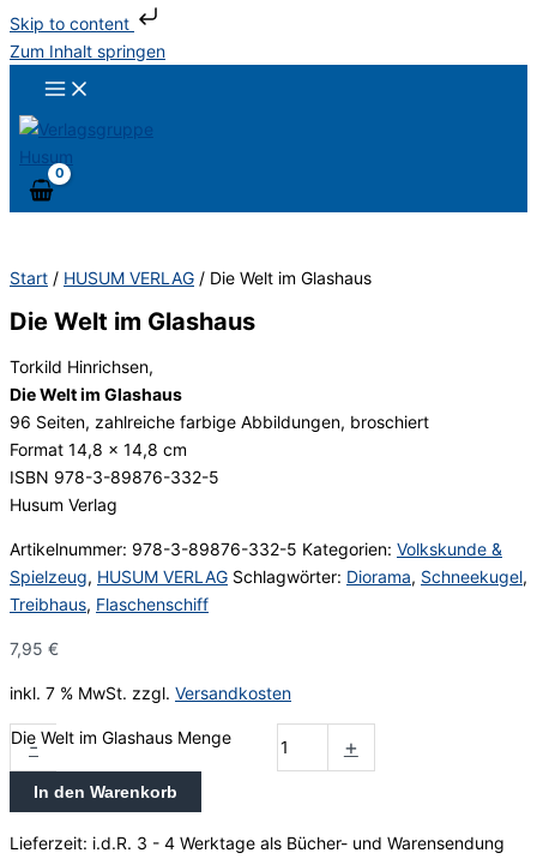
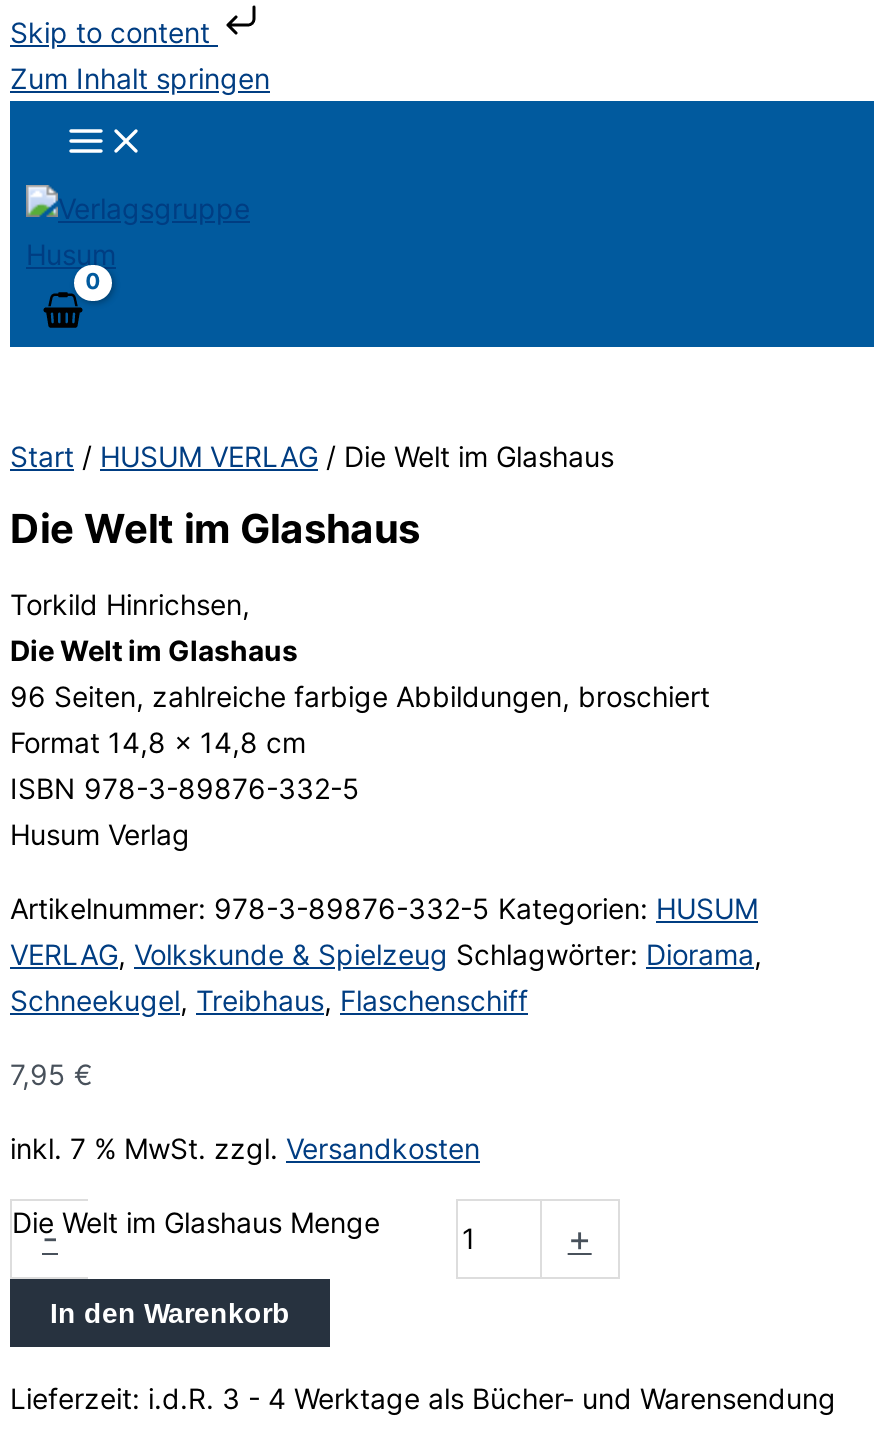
- Artikelnummer: 978-3-89876-332-5 Kategorien: Volkskunde &
- Spielzeug, HUSUM VERLAG Schlagwörter: Diorama, Schneekugel,
- Treibhaus, Flaschenschiff
+ Artikelnummer: 978-3-89876-332-5 Kategorien: HUSUM
+ VERLAG, Volkskunde & Spielzeug Schlagwörter: Diorama,
+ Schneekugel, Treibhaus, Flaschenschiff
